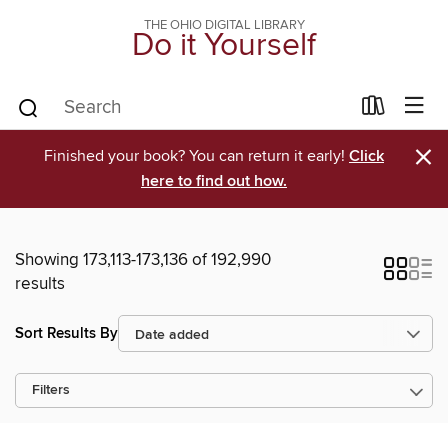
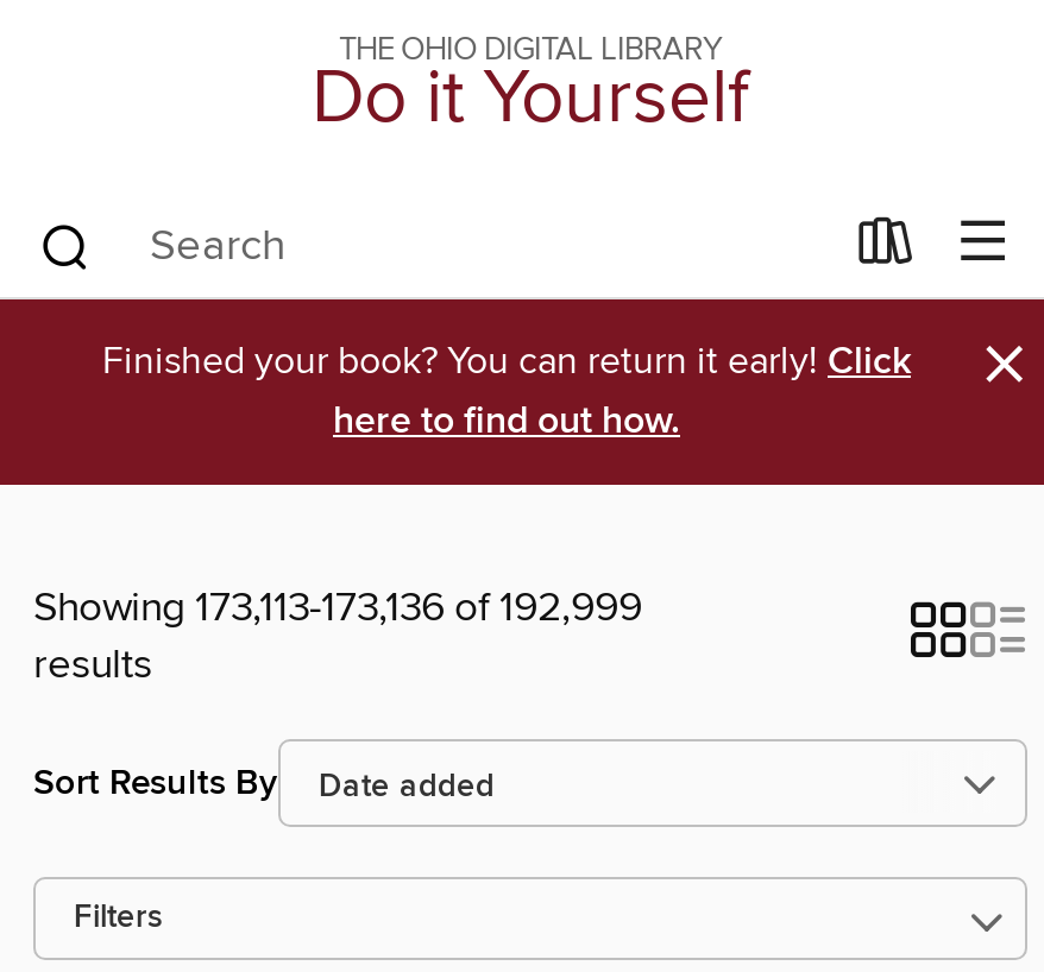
- Showing 173,113-173,136 of 192,990
+ Showing 173,113-173,136 of 192,999
